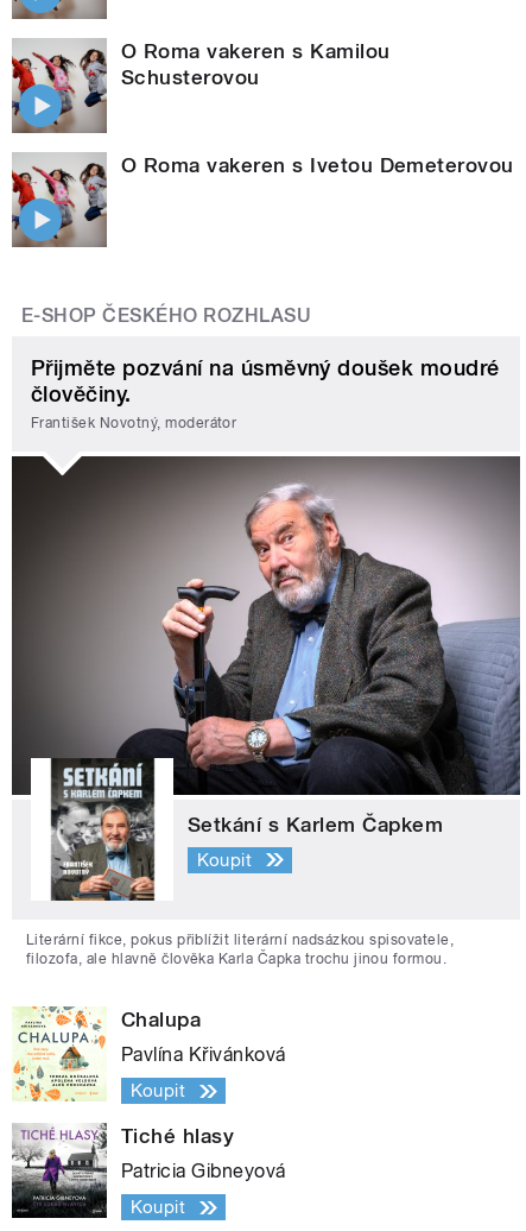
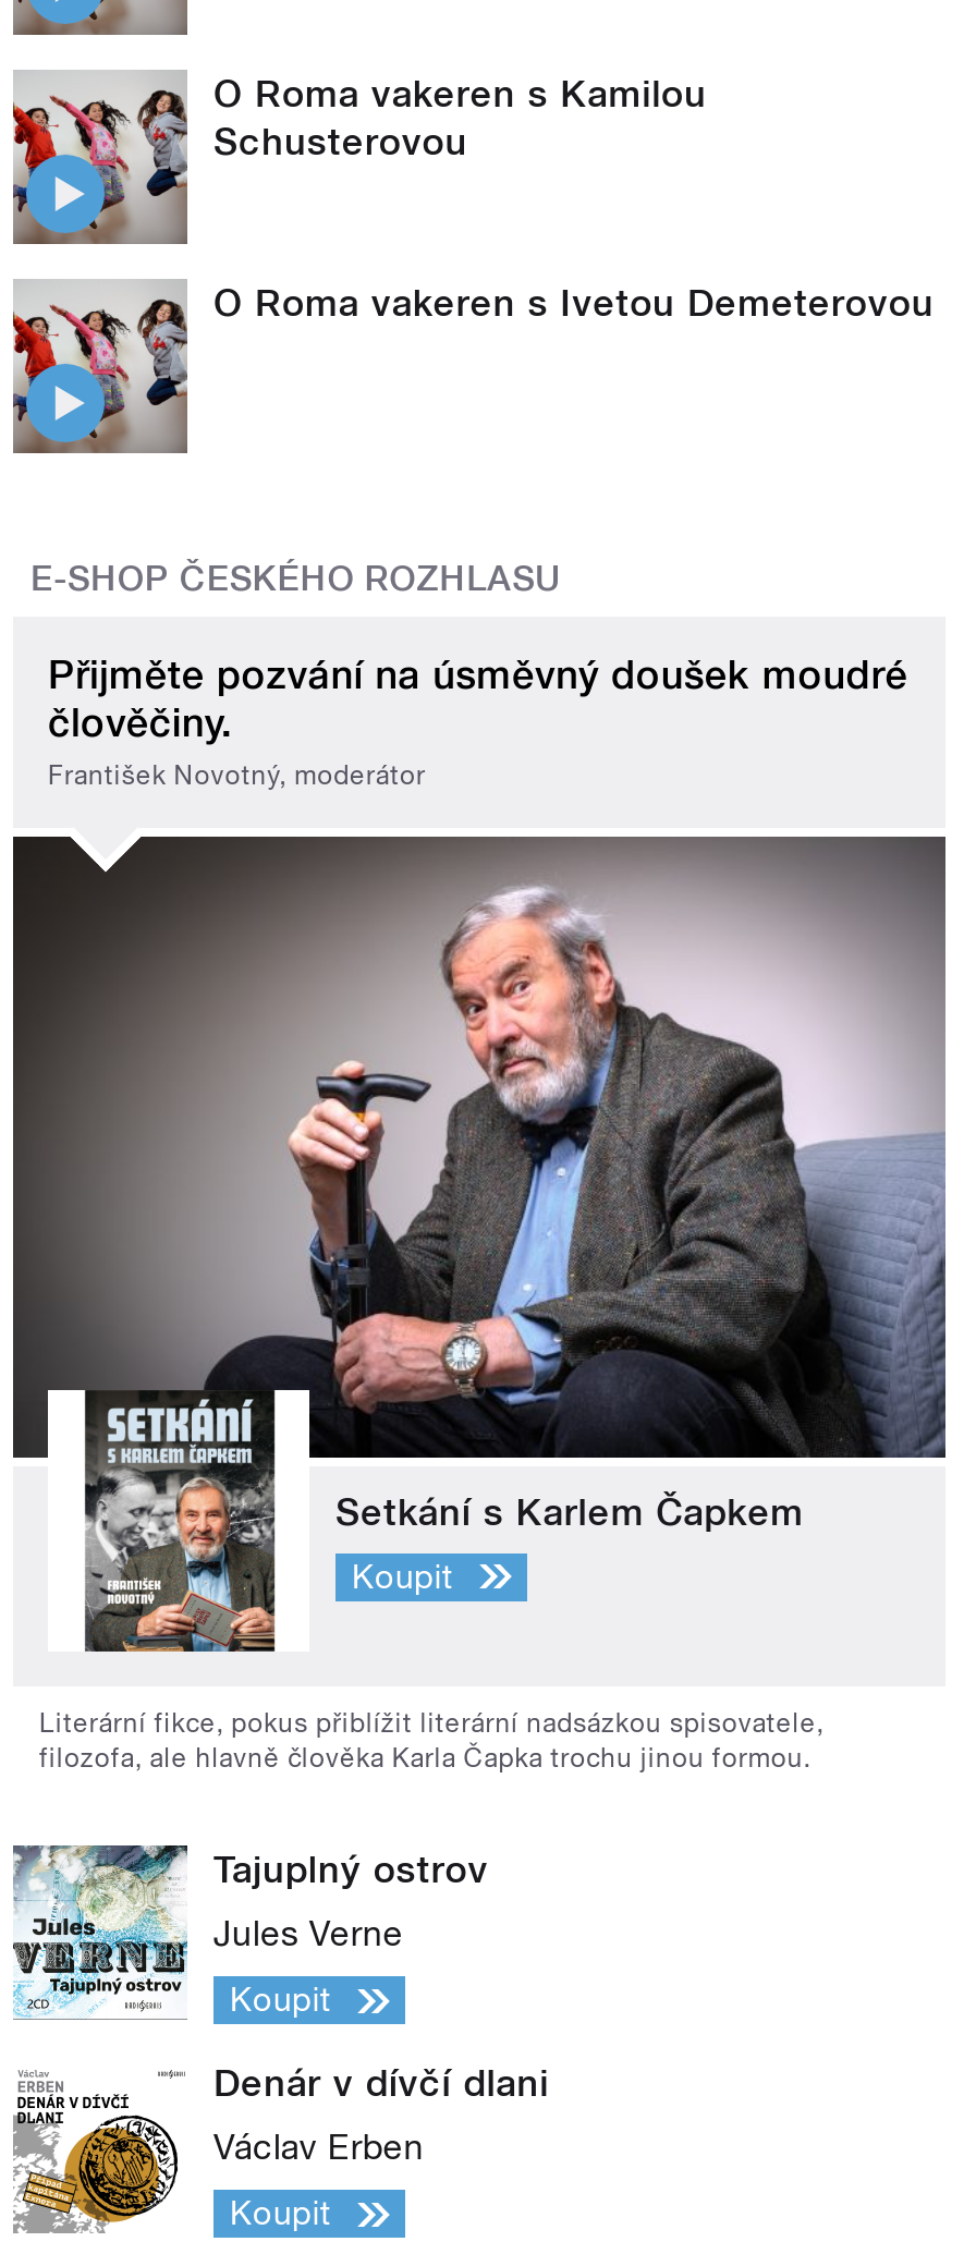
- [image]
- Chalupa
+ [image]
+ Tajuplný ostrov

- Pavlína Křivánková
+ Jules Verne

- [image]
- Tiché hlasy
+ [image]
+ Denár v dívčí dlani

- Patricia Gibneyová
+ Václav Erben
